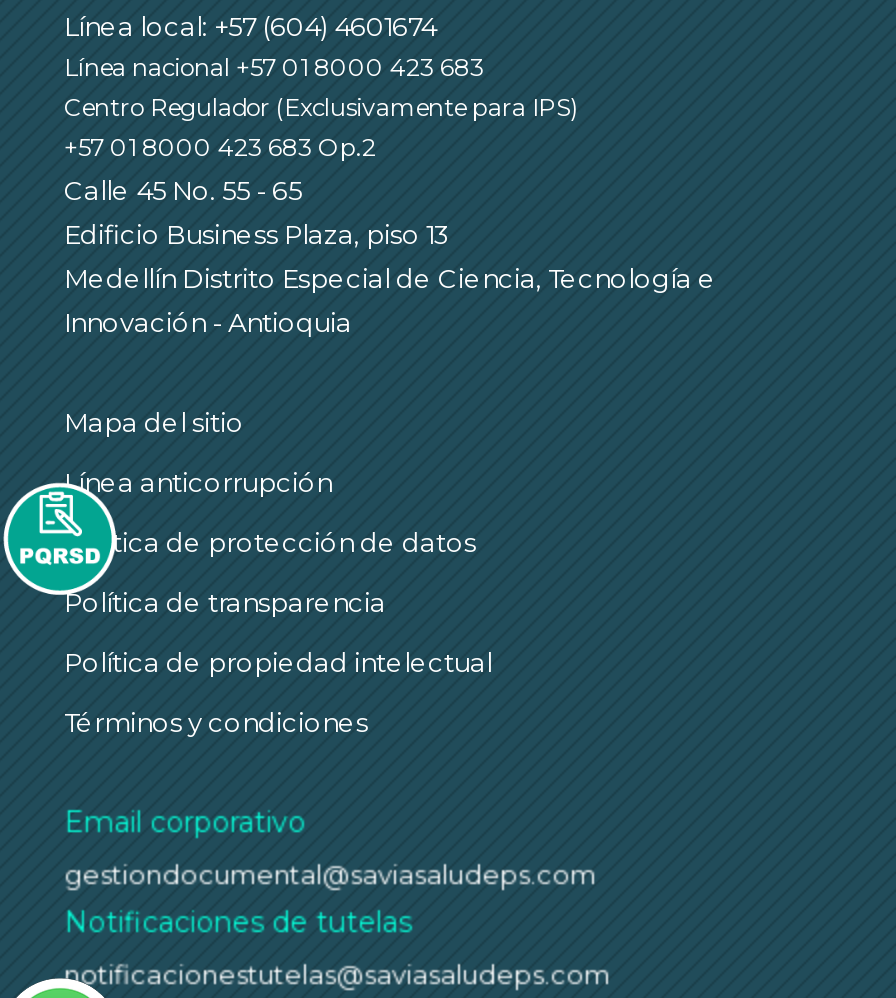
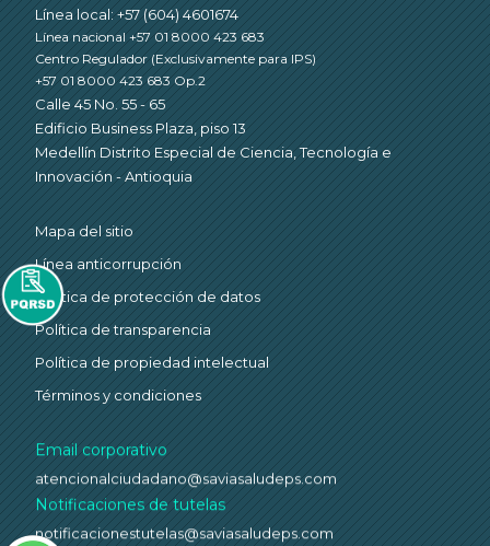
- gestiondocumental@saviasaludeps.com
+ atencionalciudadano@saviasaludeps.com
